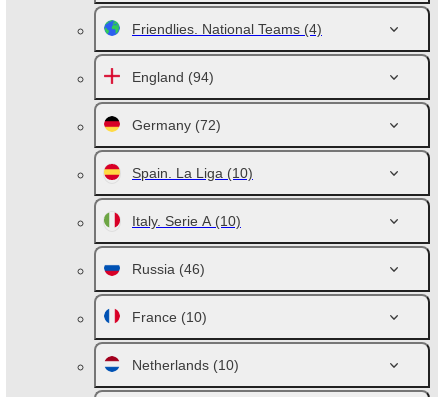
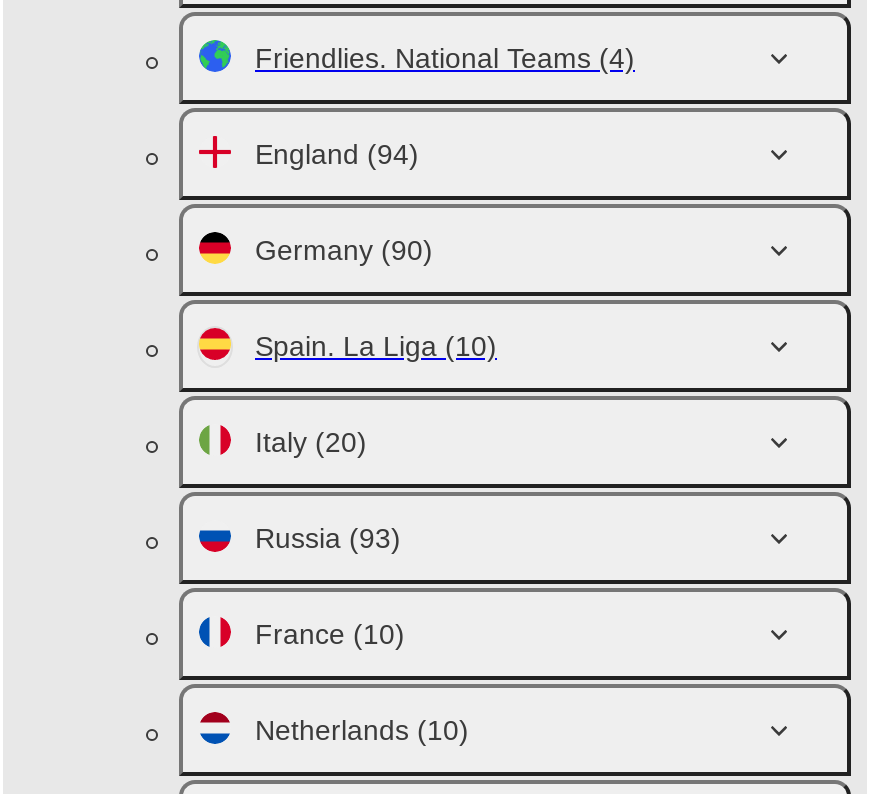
- Germany (72)
+ Germany (90)

- Italy. Serie A (10)
+ Italy (20)

- Russia (46)
+ Russia (93)
